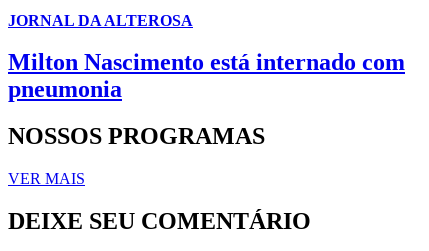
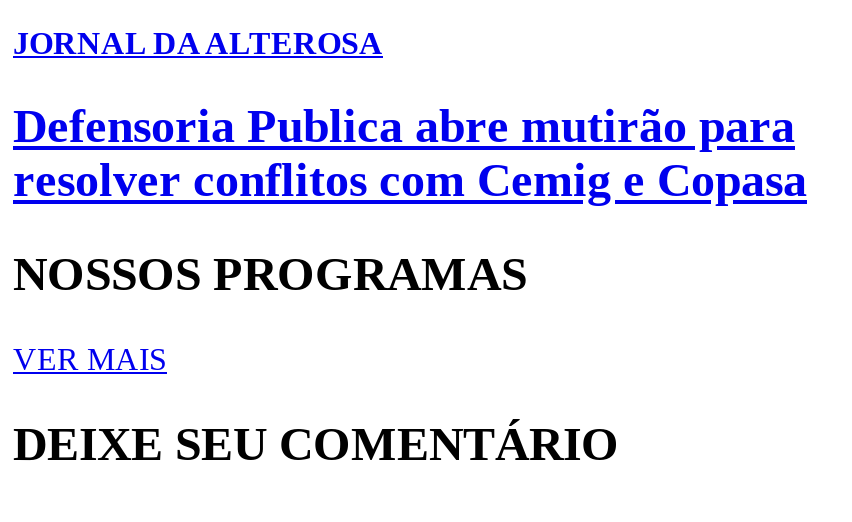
- Milton Nascimento está internado com
- pneumonia
+ Defensoria Publica abre mutirão para
+ resolver conflitos com Cemig e Copasa
